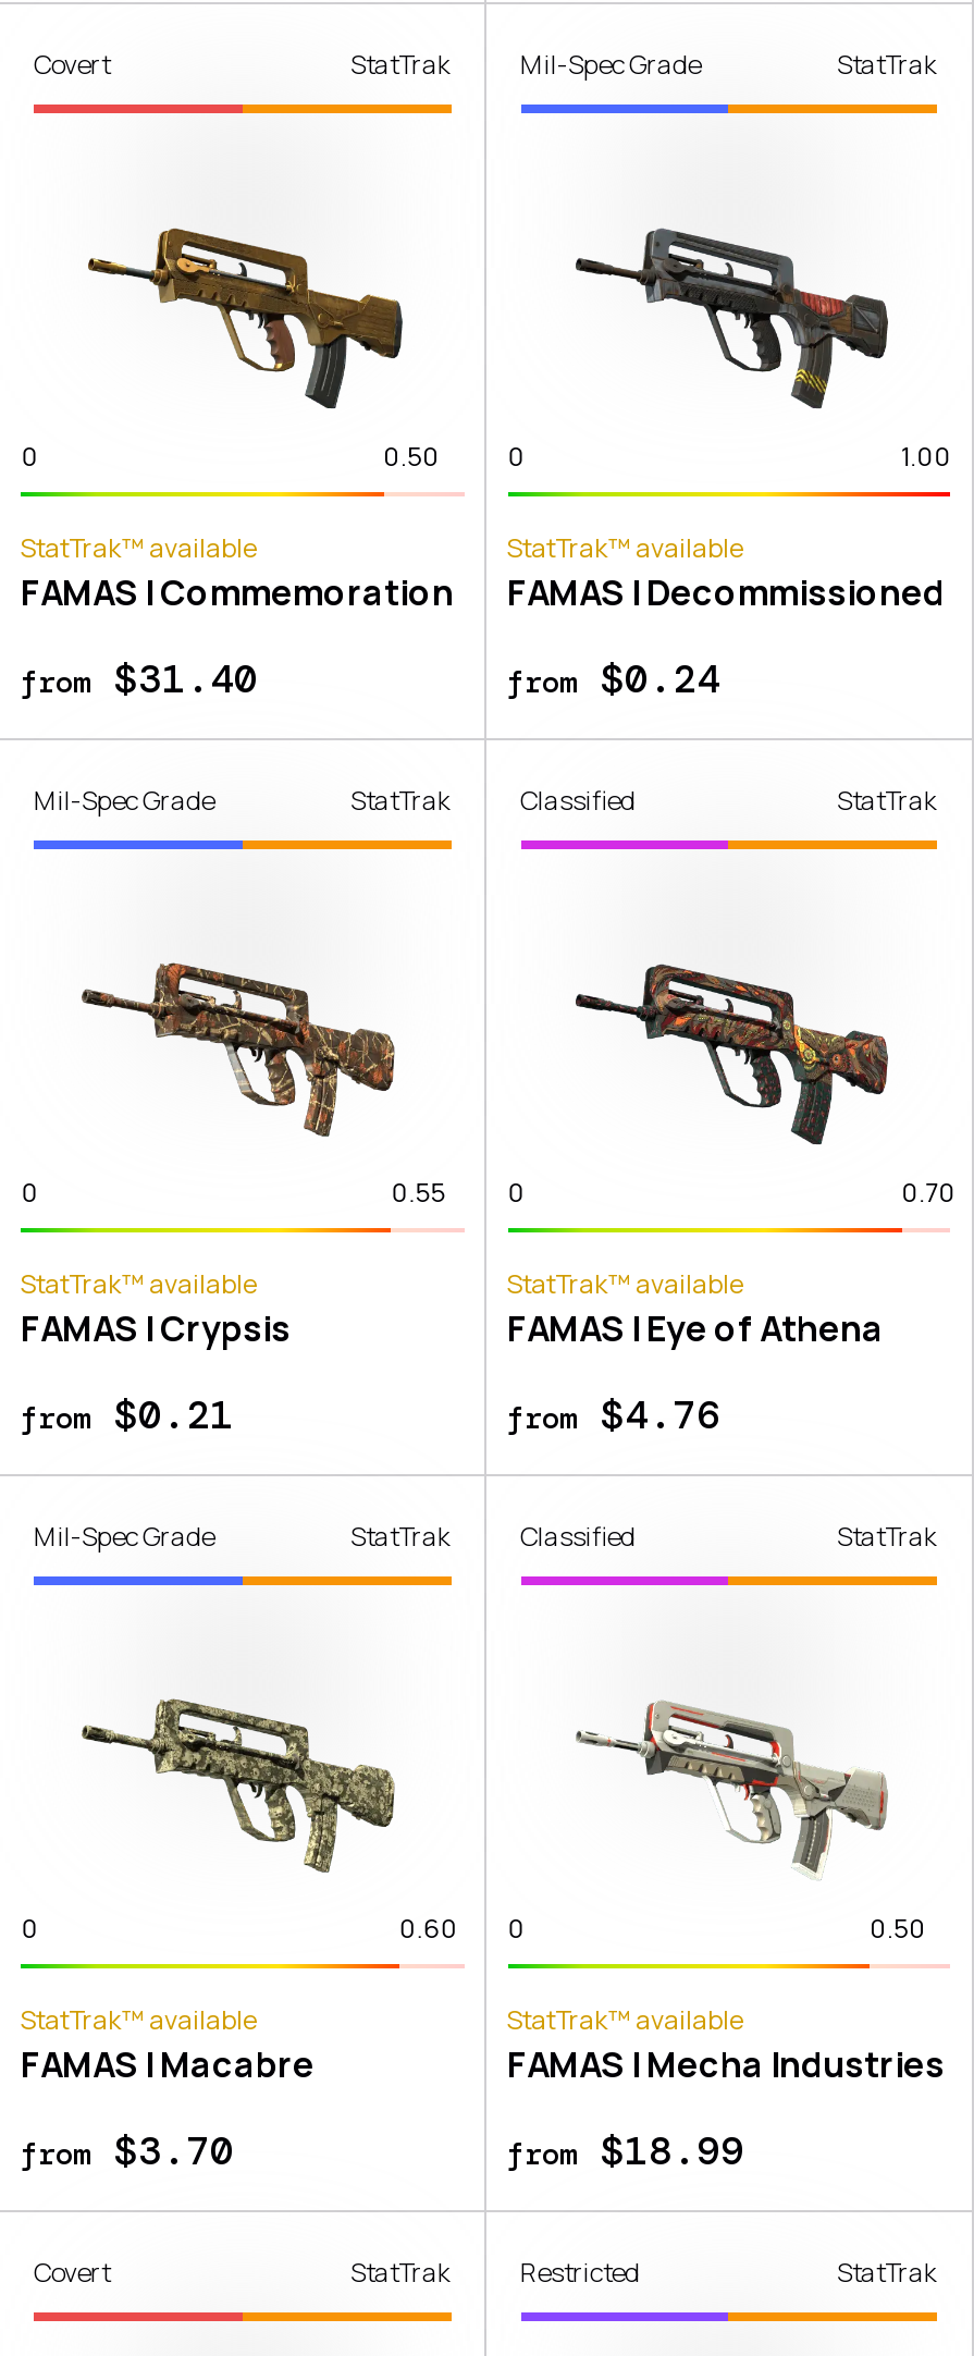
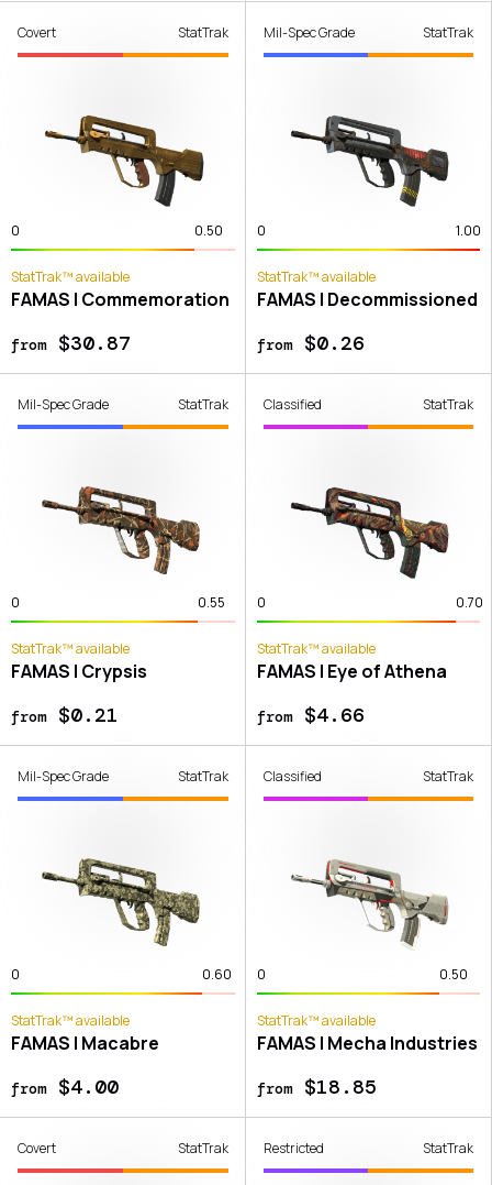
- from $31.40
+ from $30.87

- from $0.24
+ from $0.26

- from $4.76
+ from $4.66

- from $3.70
+ from $4.00

- from $18.99
+ from $18.85
